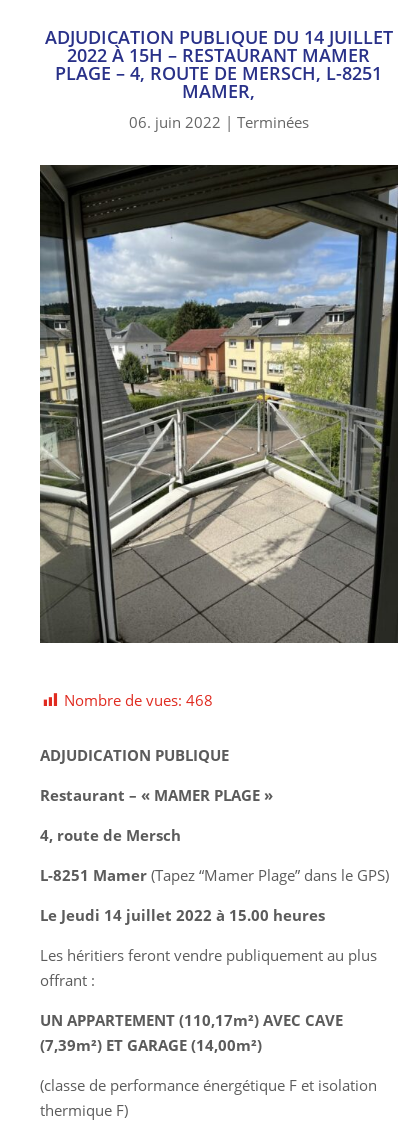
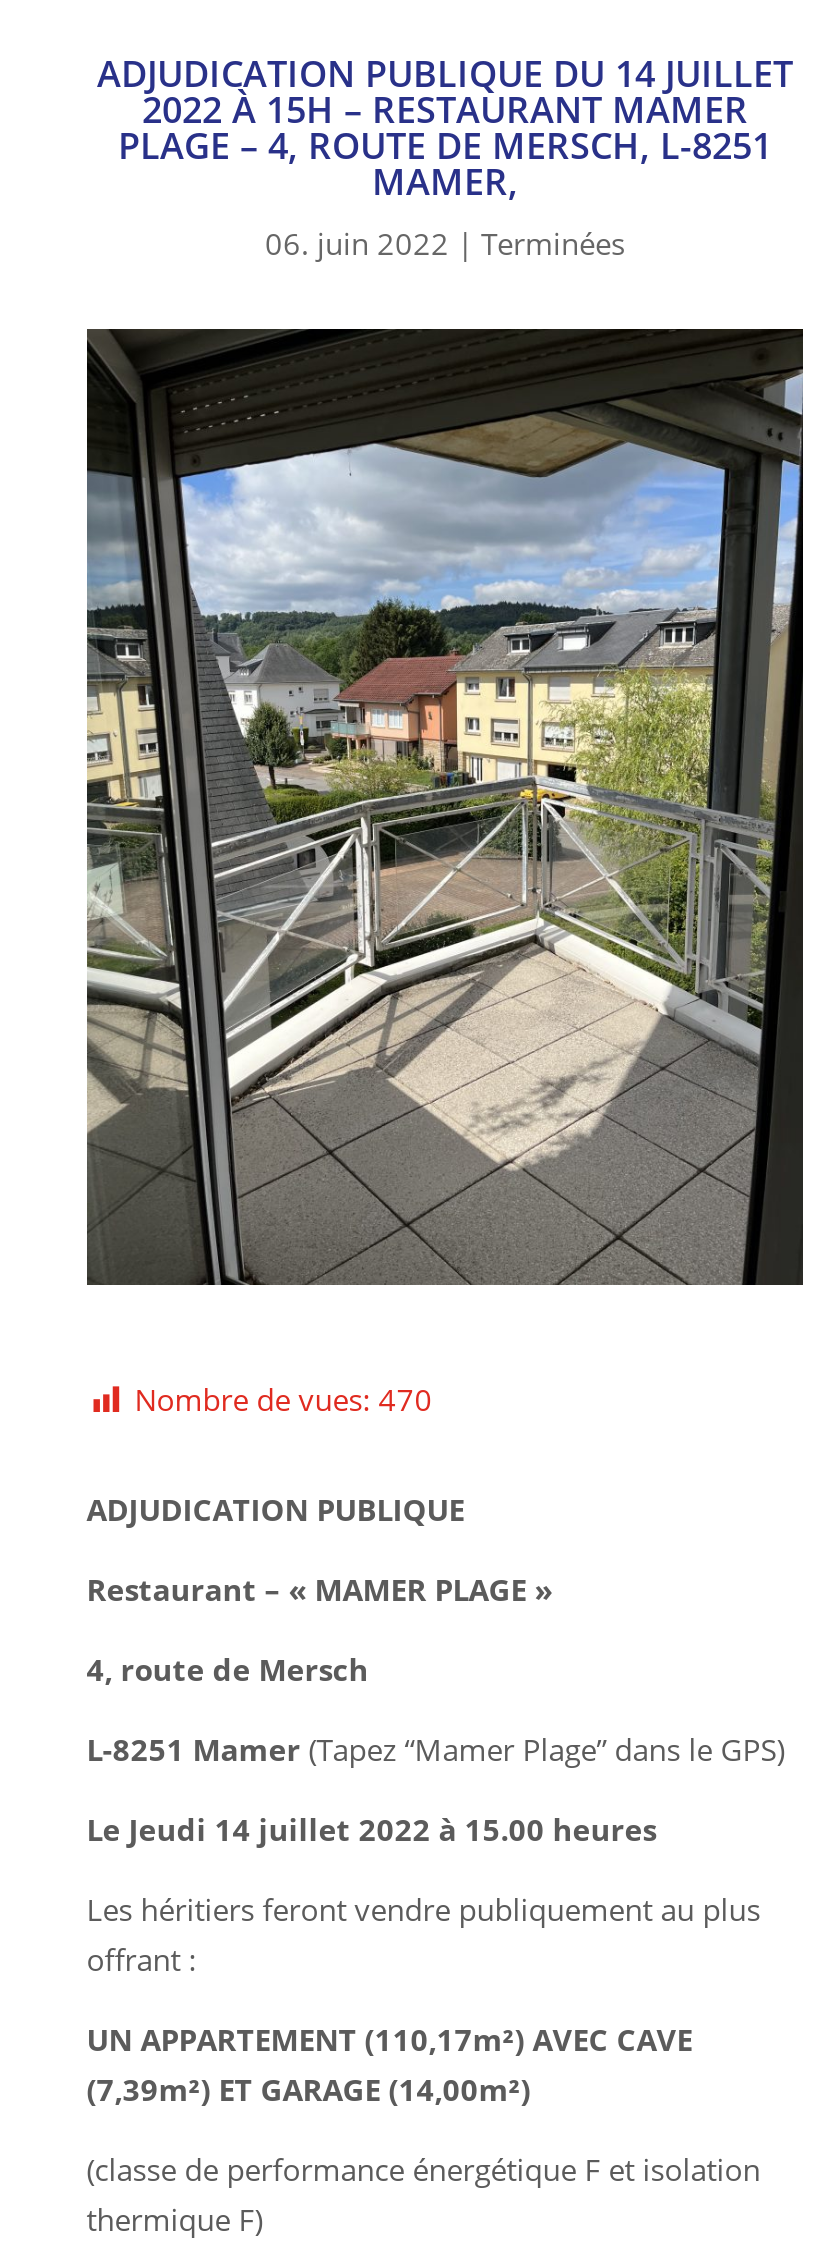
- Nombre de vues: 468
+ Nombre de vues: 470
